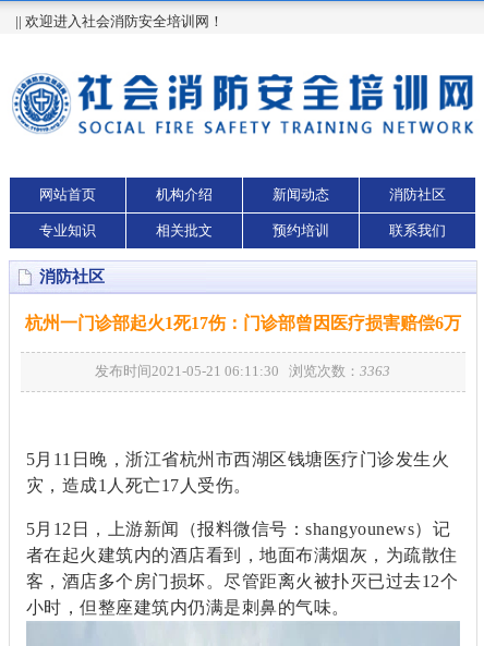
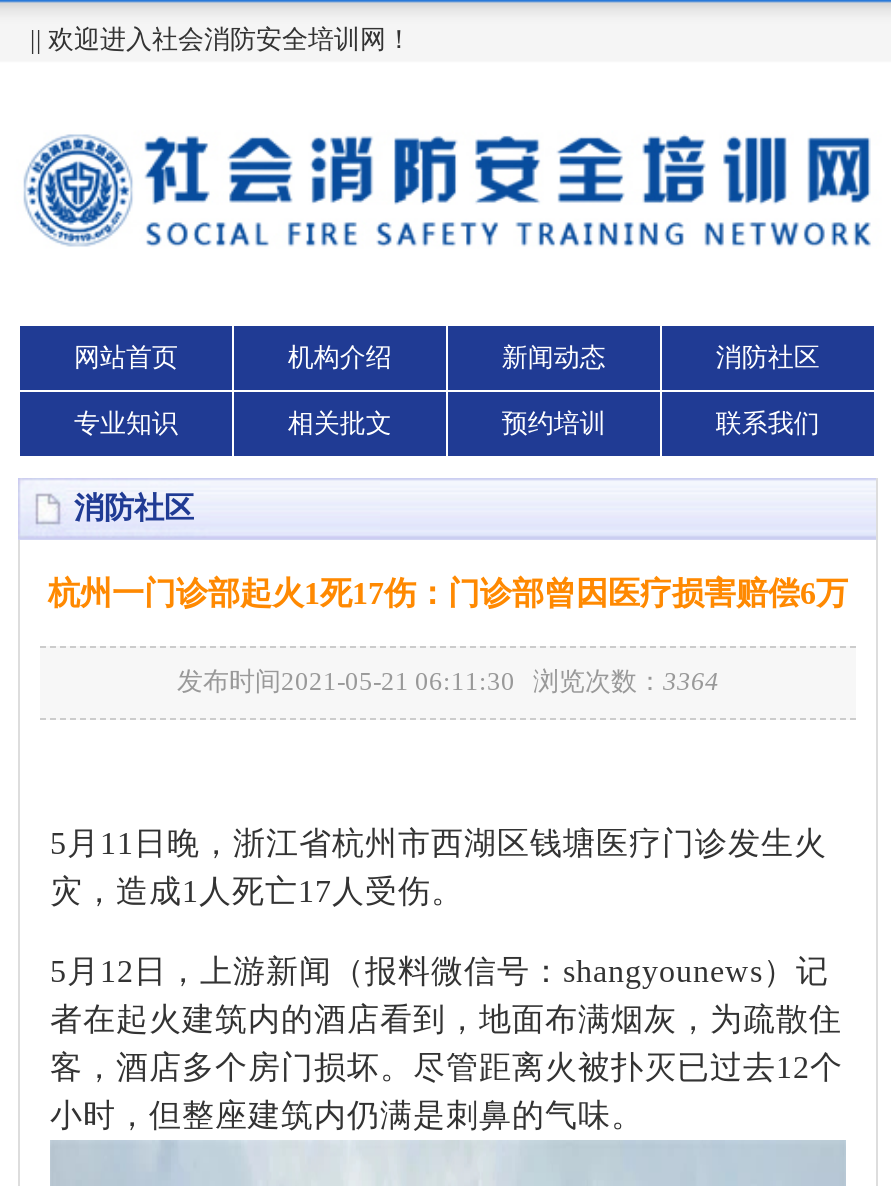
- 发布时间2021-05-21 06:11:30 浏览次数：3363
+ 发布时间2021-05-21 06:11:30 浏览次数：3364
